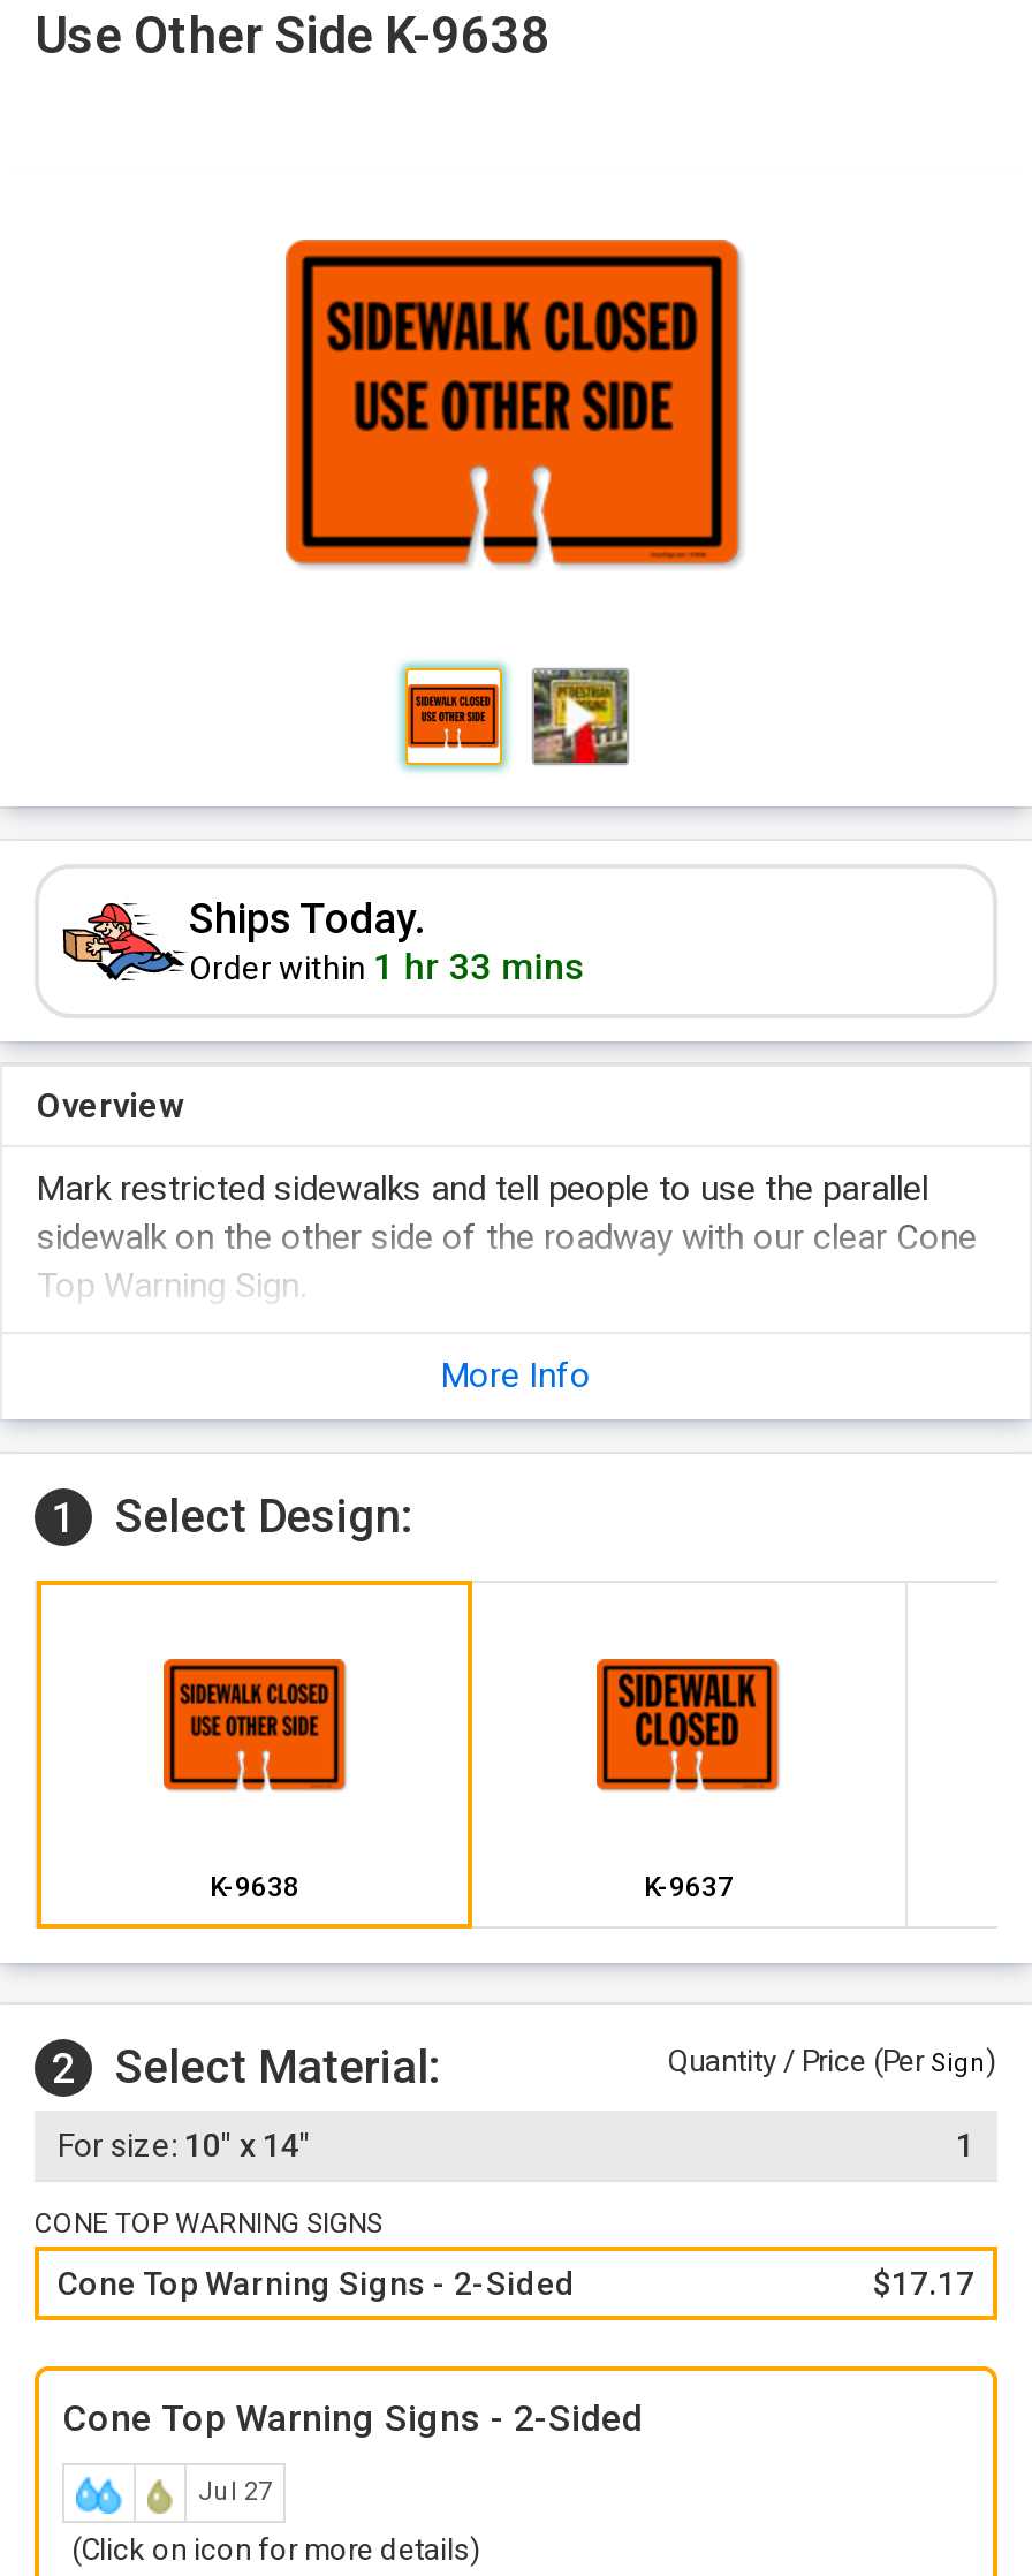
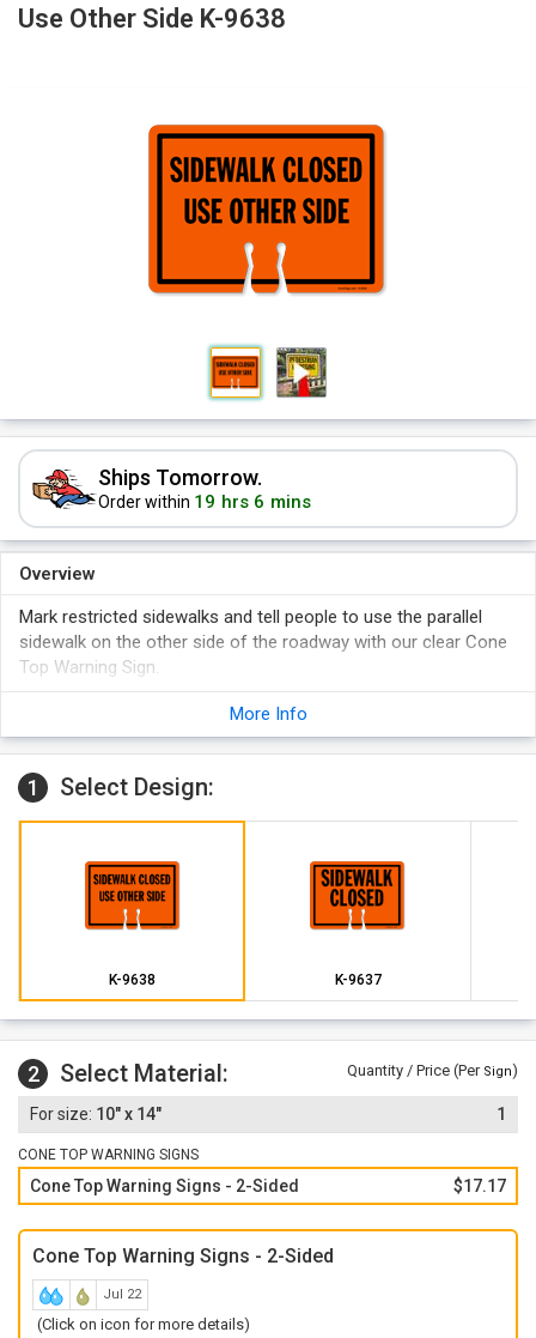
- Ships Today.
+ Ships Tomorrow.

- Order within 1 hr 33 mins
+ Order within 19 hrs 6 mins

- Jul 27
+ Jul 22
